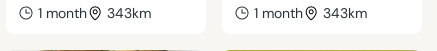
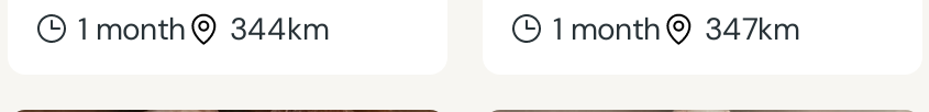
- 1 month 343km
+ 1 month 344km

- 1 month 343km
+ 1 month 347km
